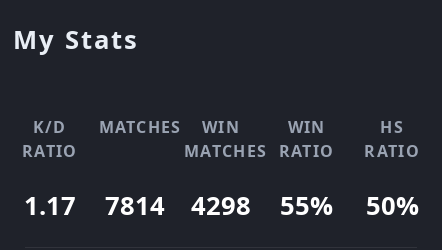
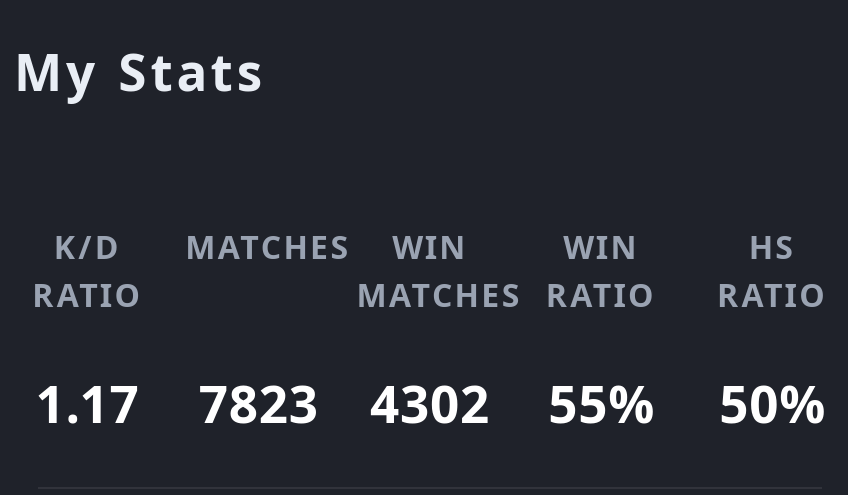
- 7814
+ 7823

- 4298
+ 4302
